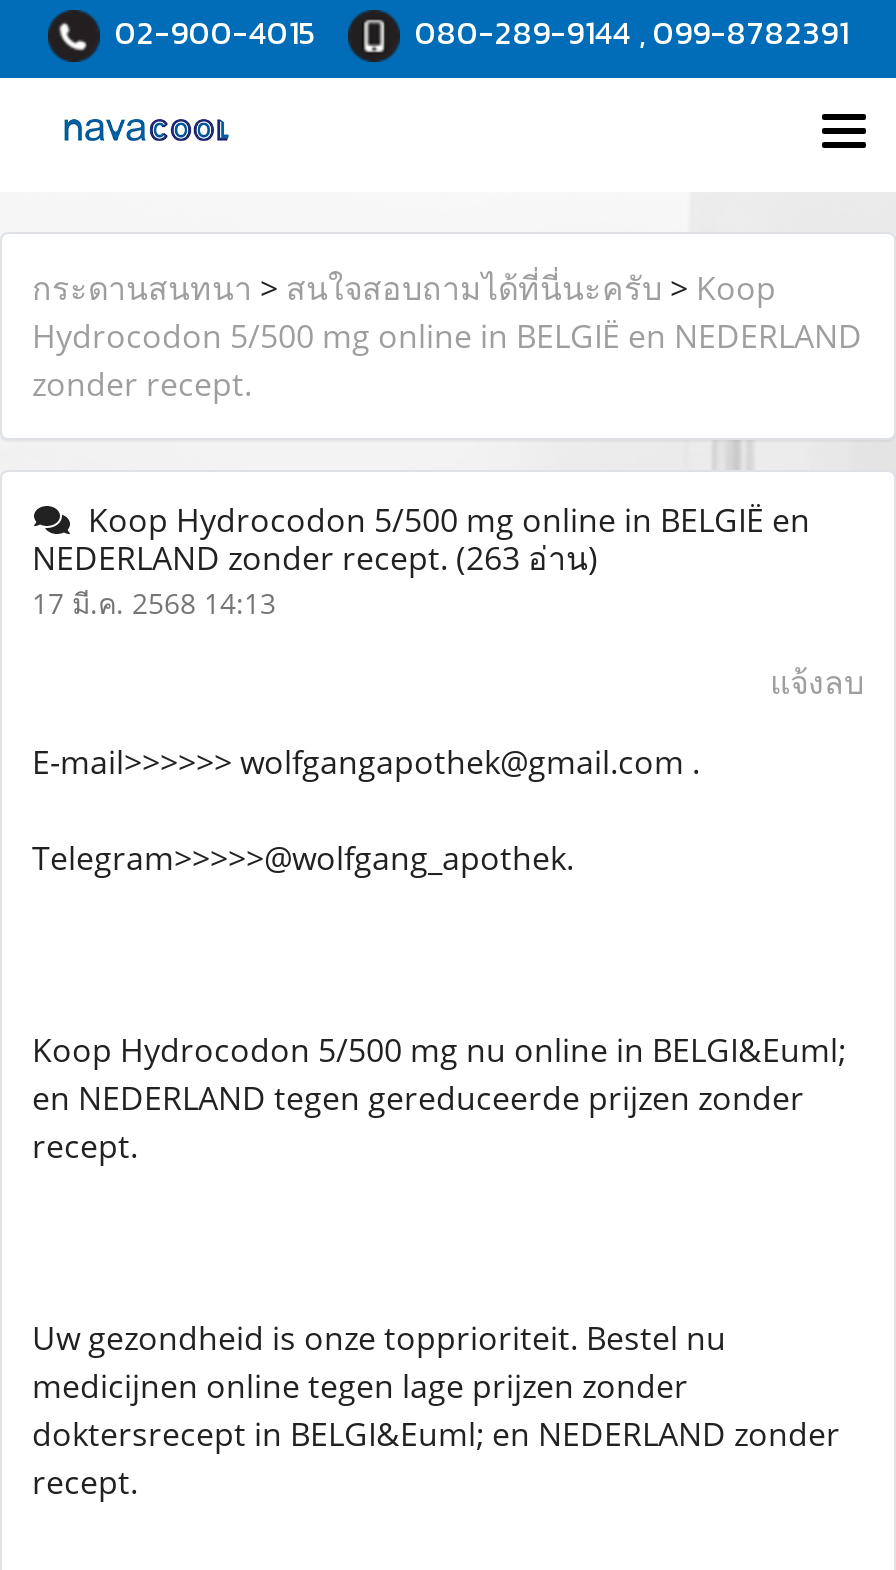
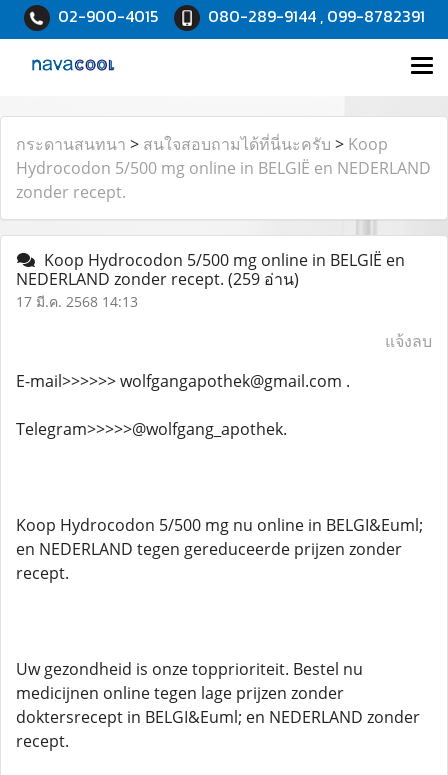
- NEDERLAND zonder recept. (263 อ่าน)
+ NEDERLAND zonder recept. (259 อ่าน)
